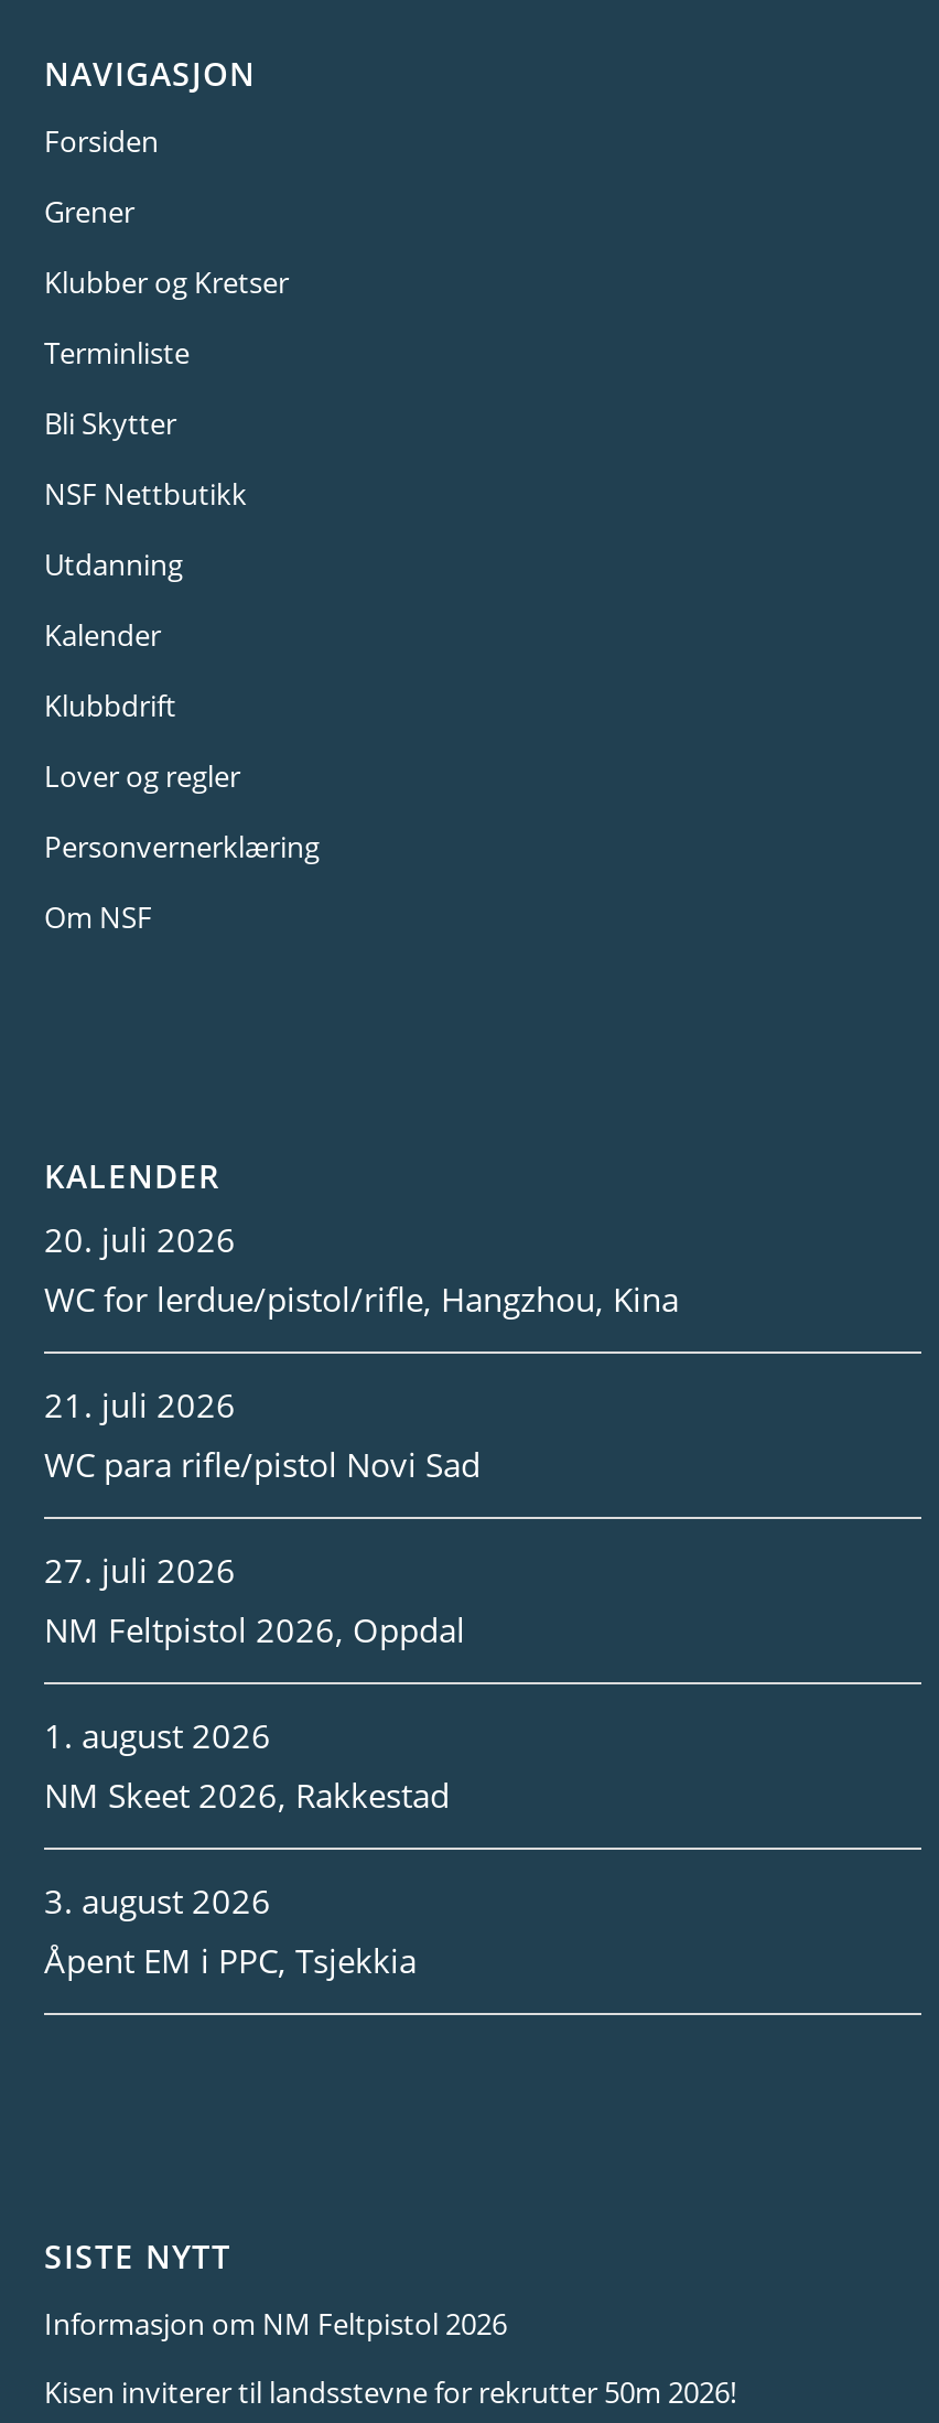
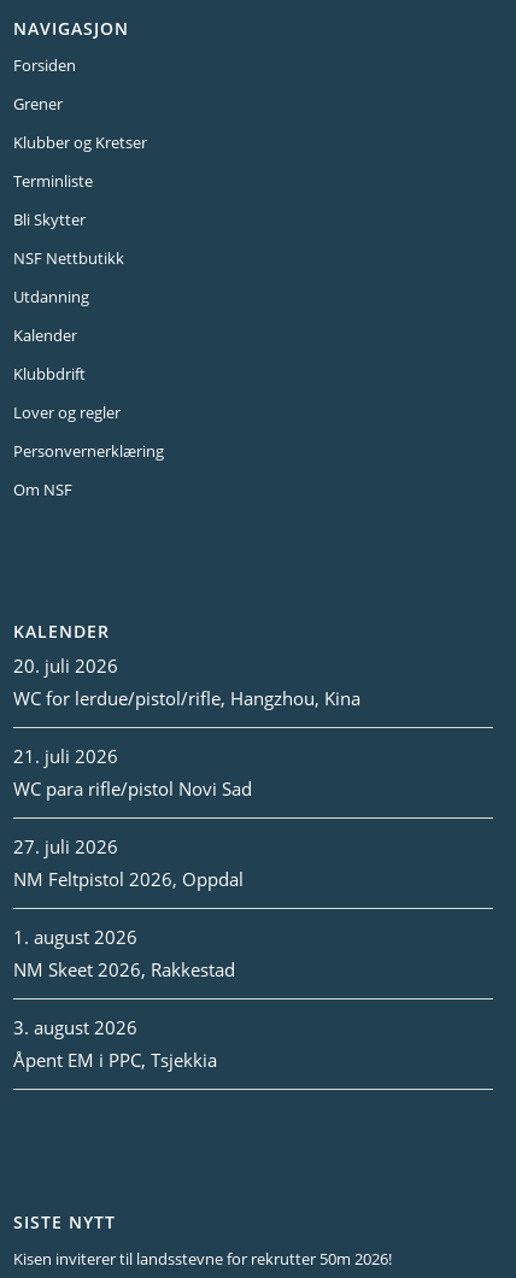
- Informasjon om NM Feltpistol 2026
